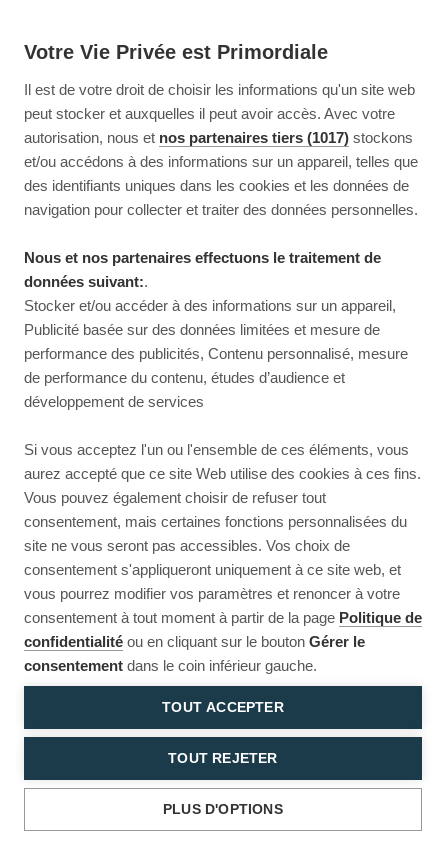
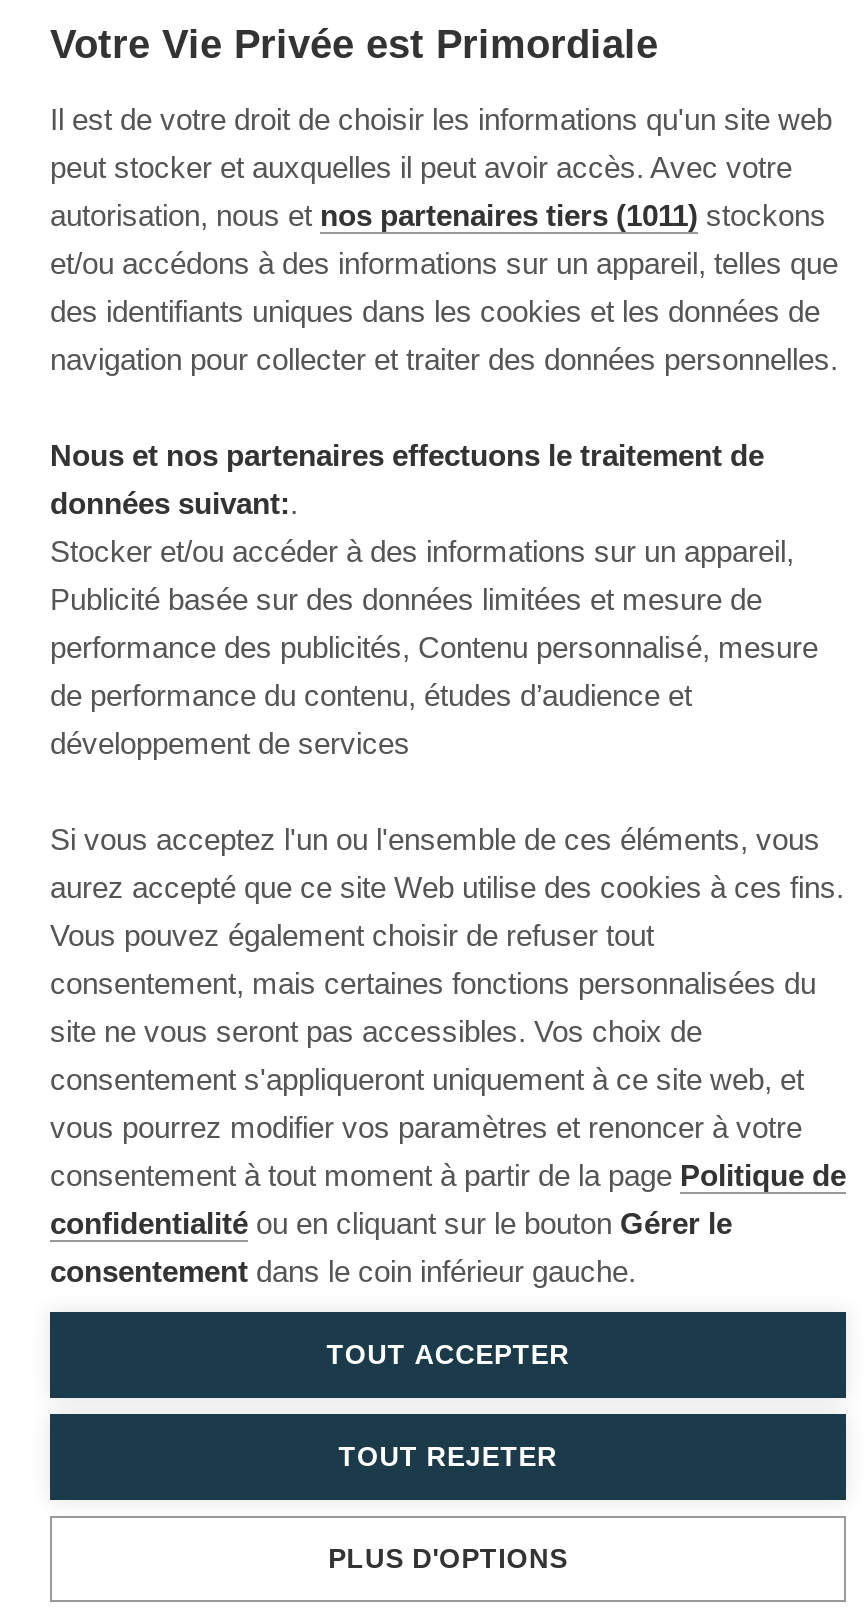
- autorisation, nous et nos partenaires tiers (1017) stockons
+ autorisation, nous et nos partenaires tiers (1011) stockons
